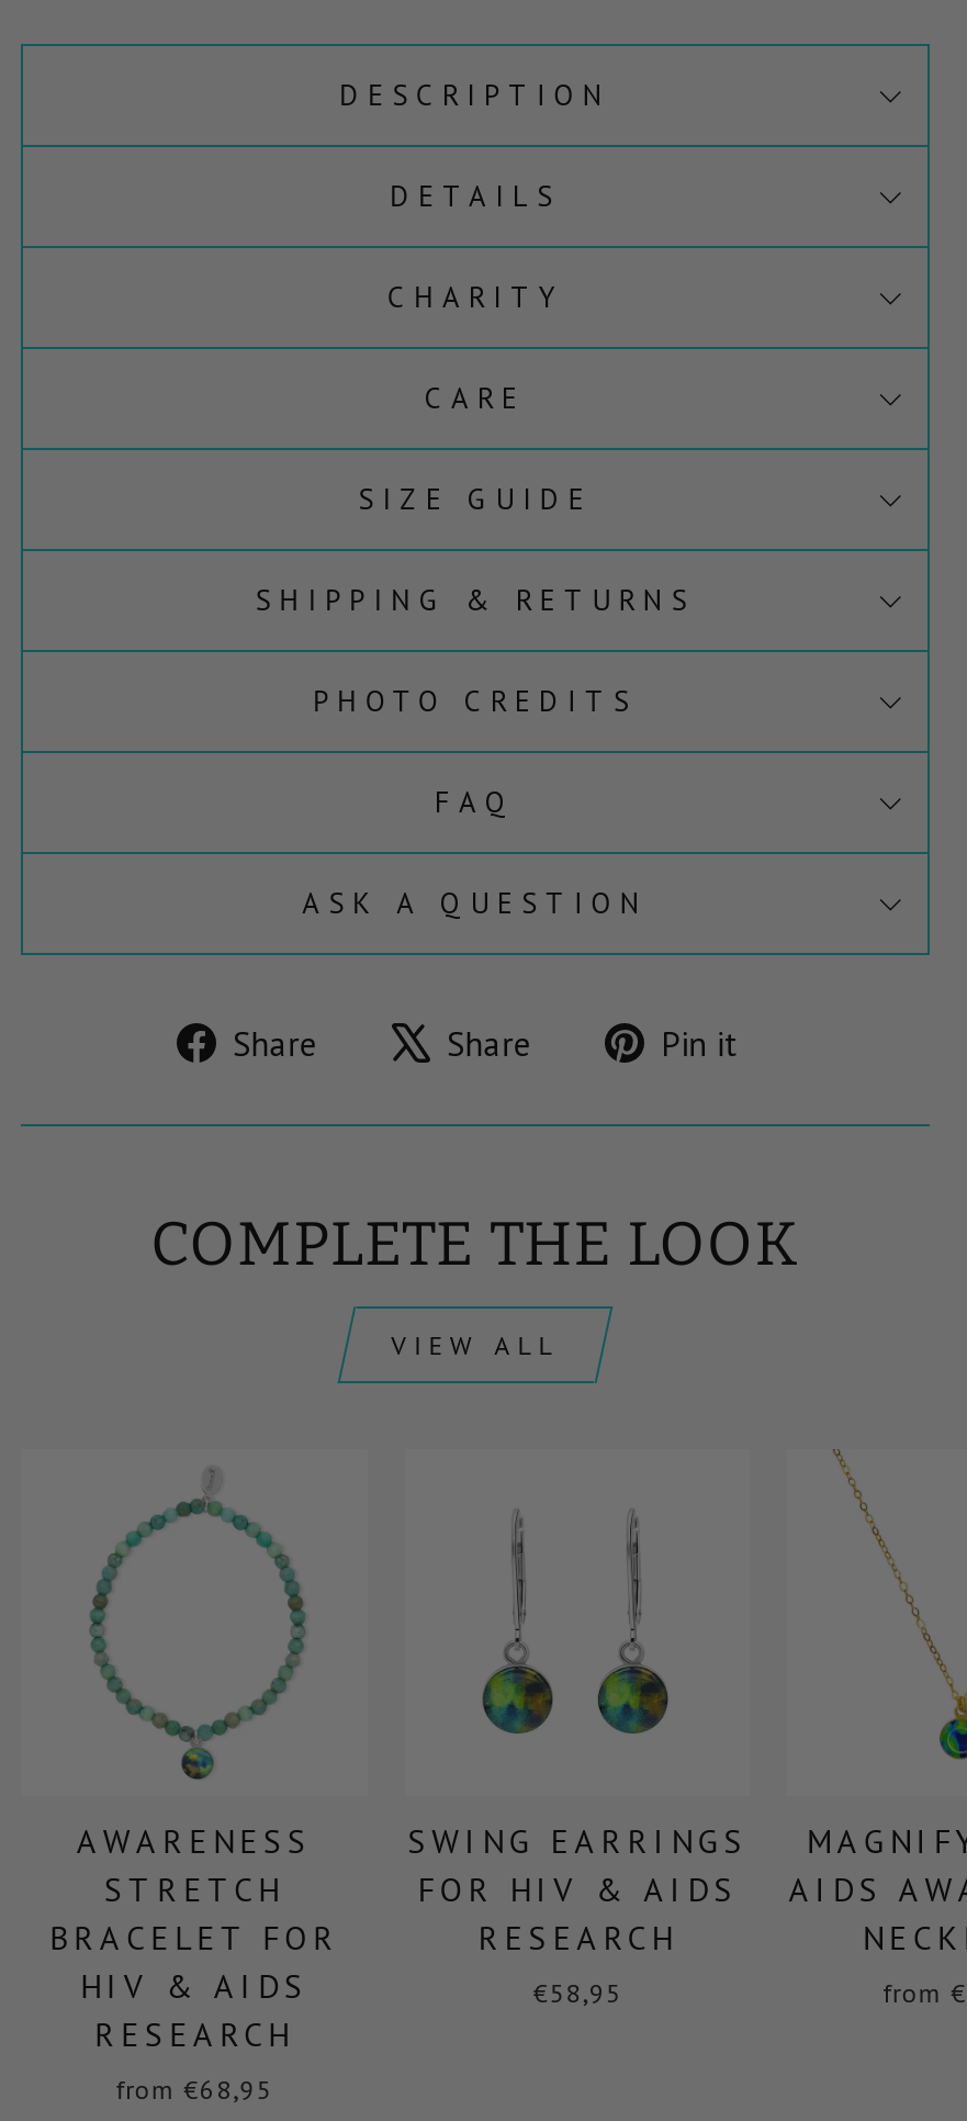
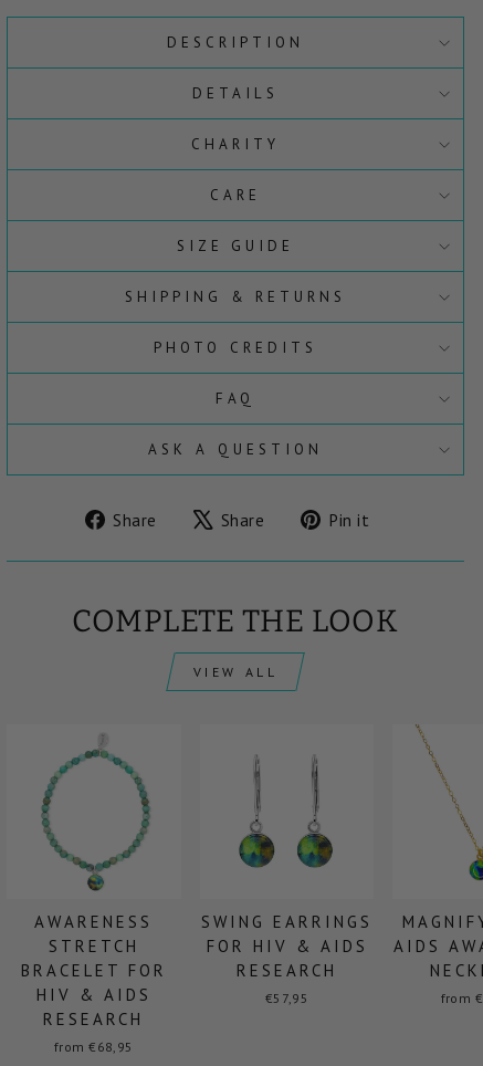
- €58,95
+ €57,95
